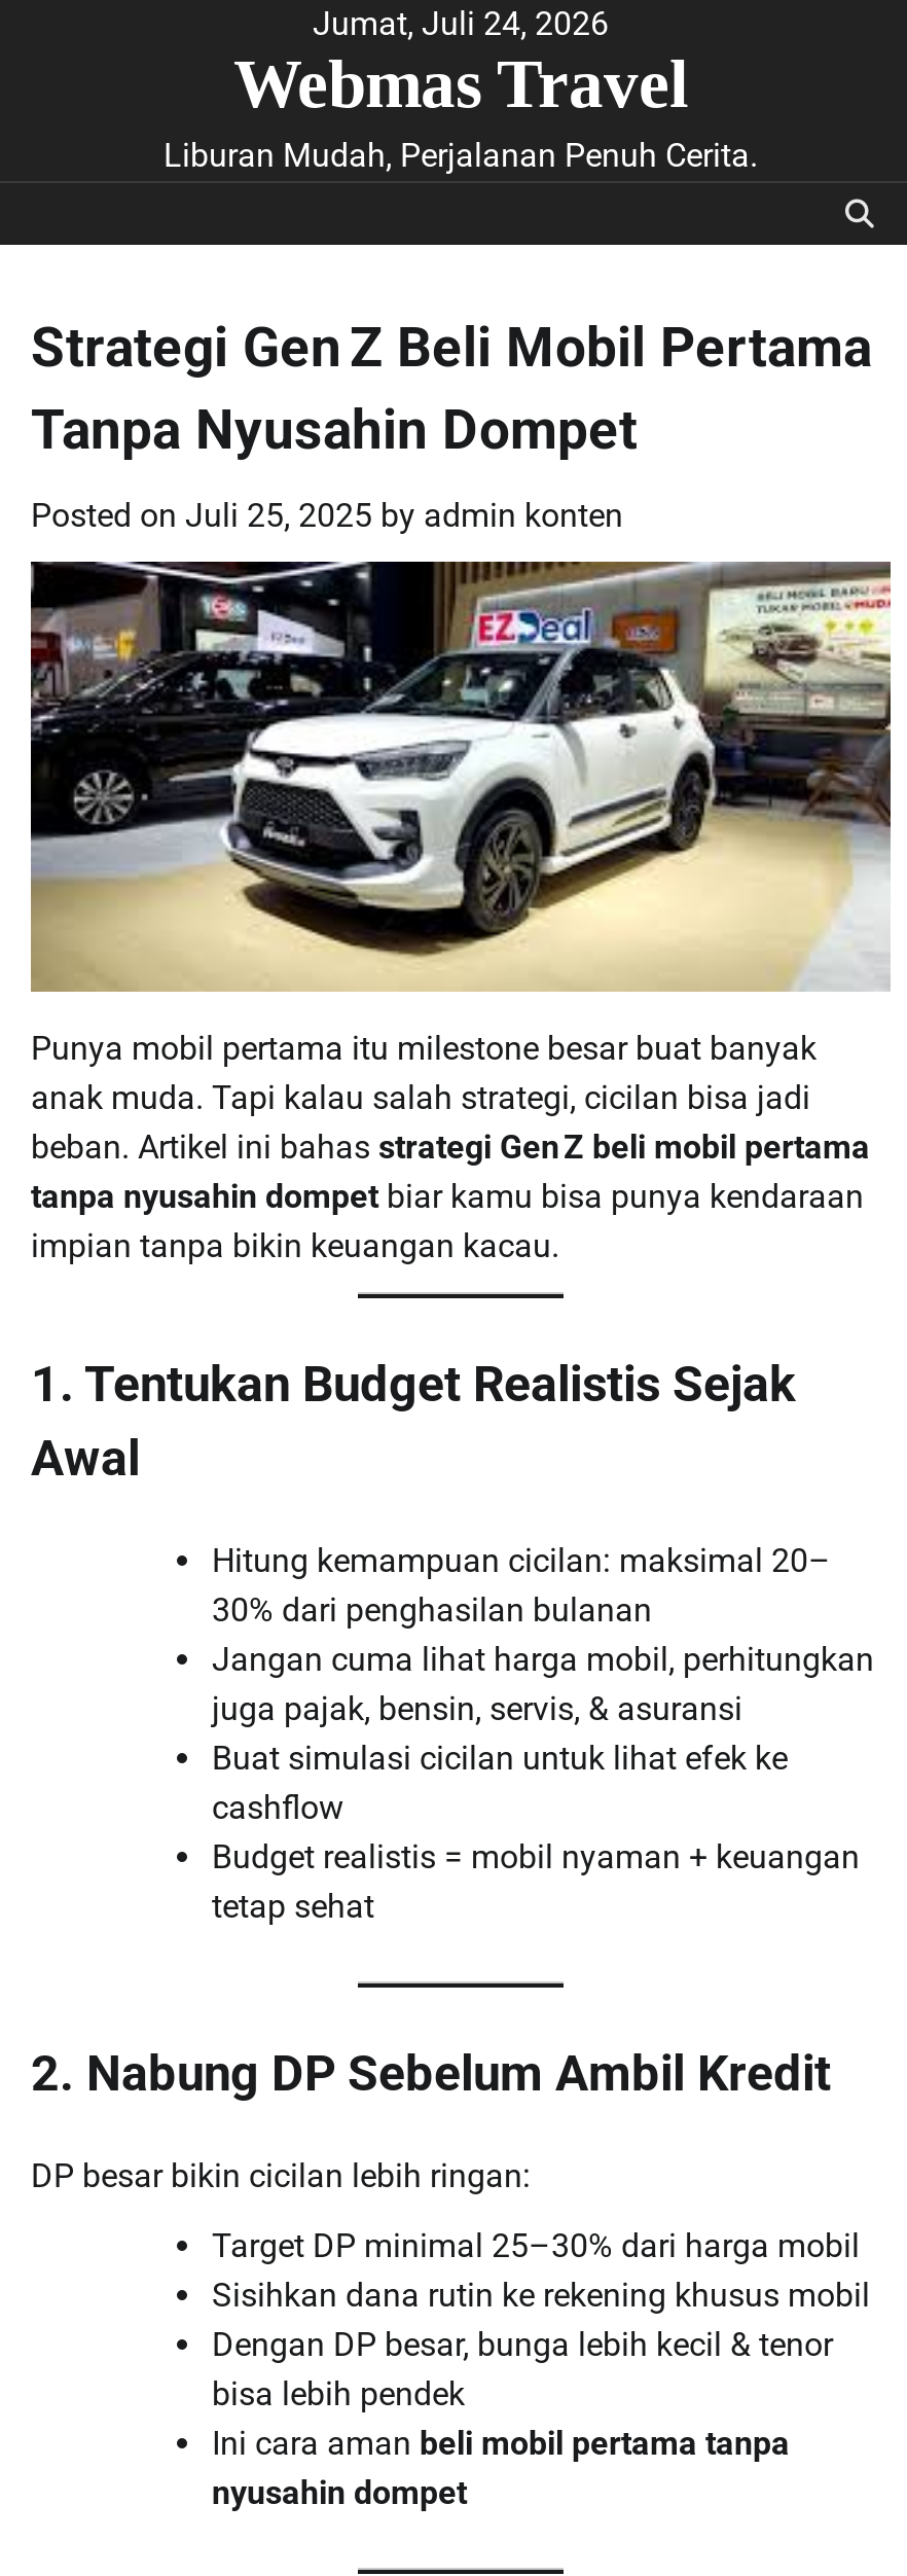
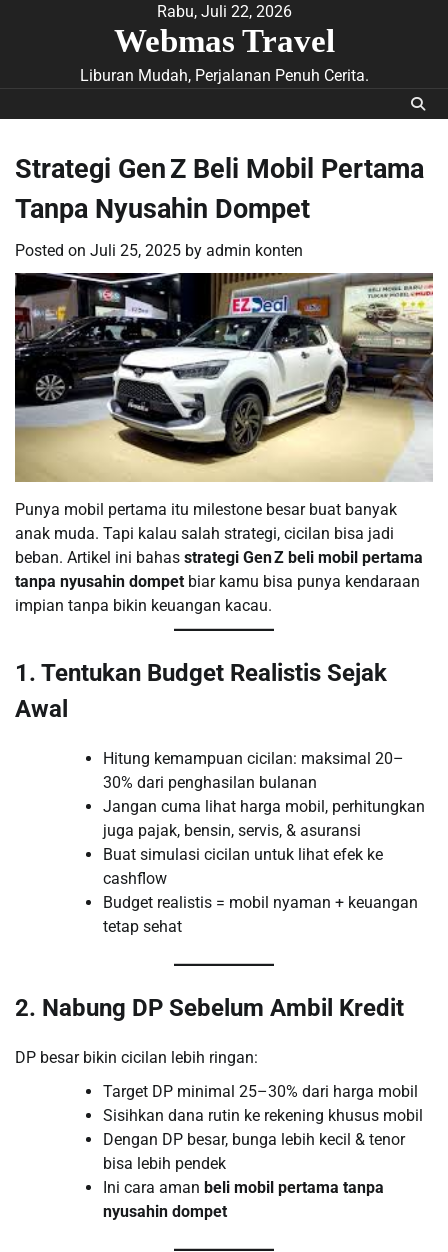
- Jumat, Juli 24, 2026
+ Rabu, Juli 22, 2026
